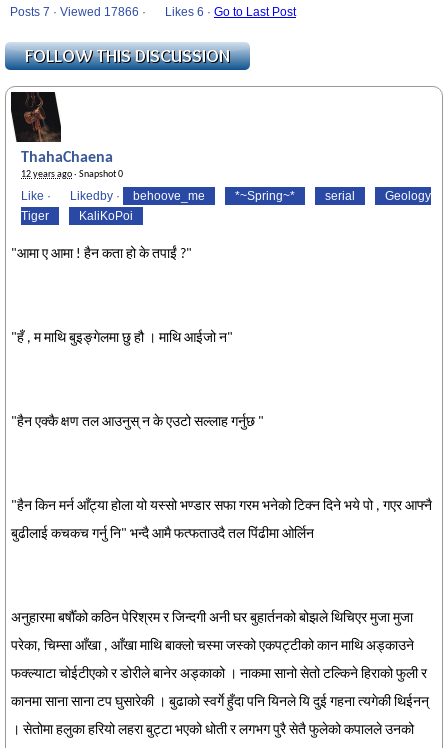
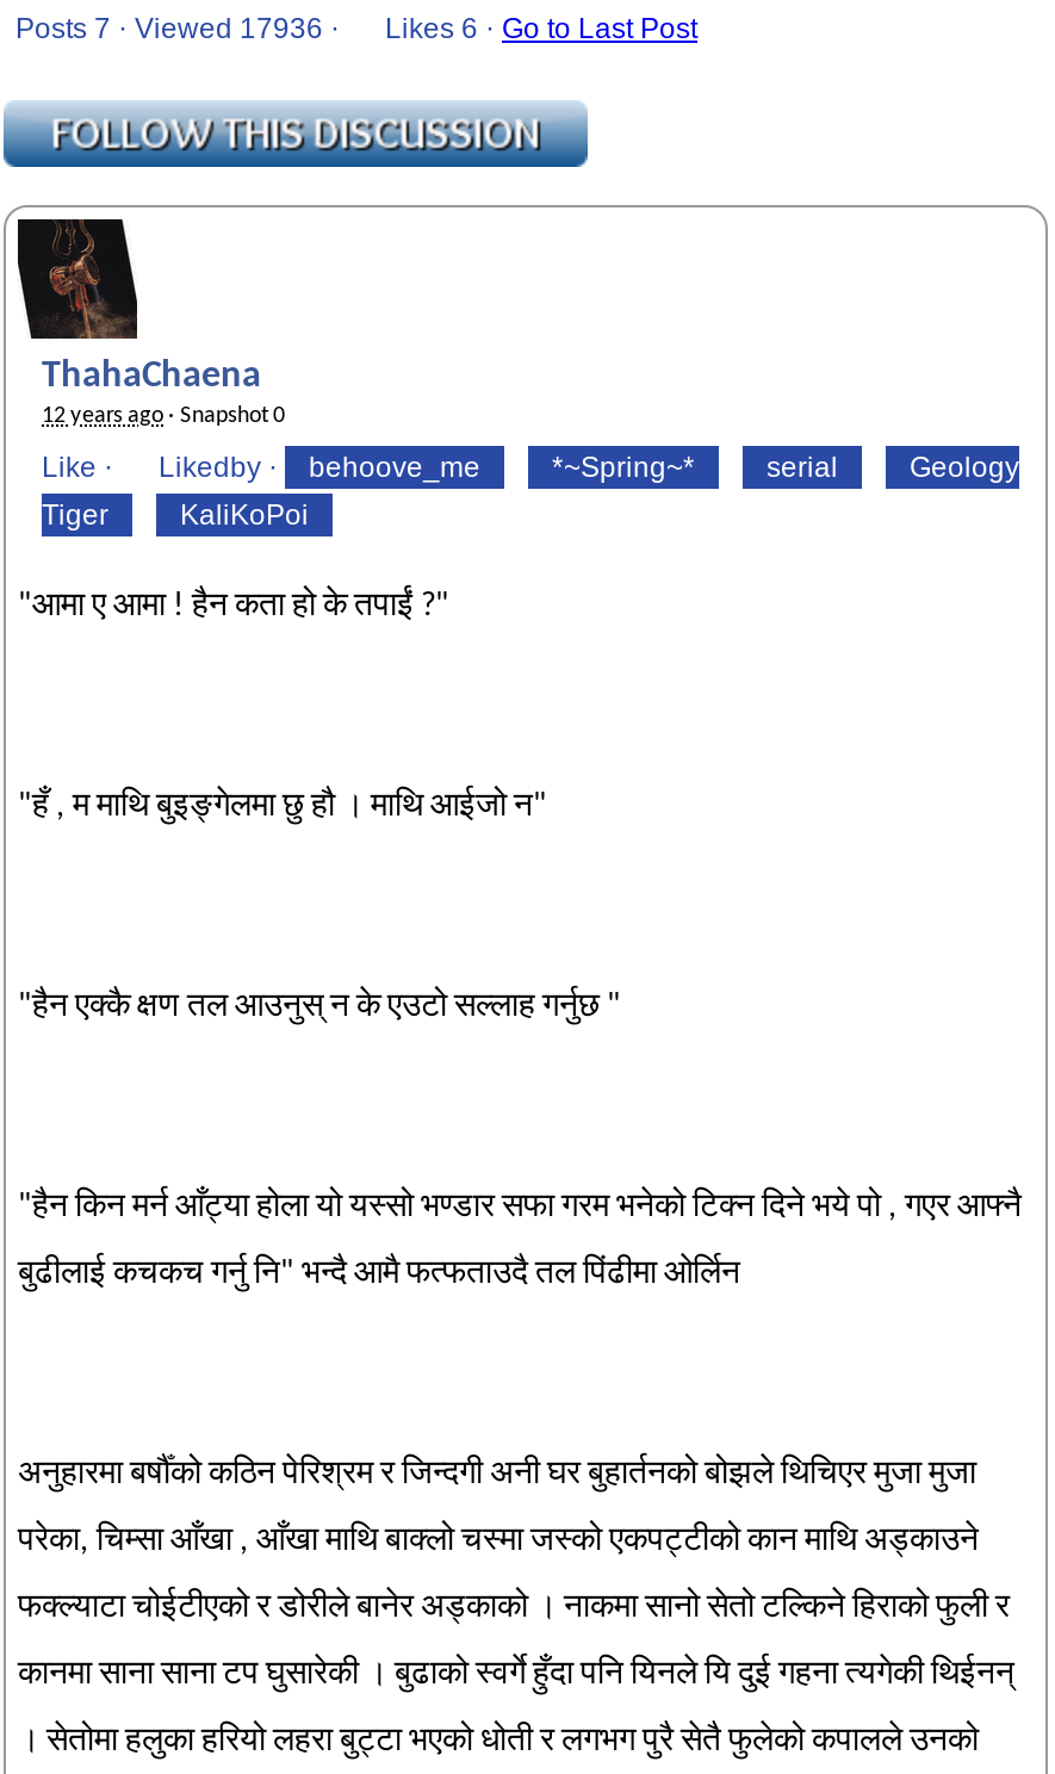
- Posts 7 · Viewed 17866 · Likes 6 · Go to Last Post
+ Posts 7 · Viewed 17936 · Likes 6 · Go to Last Post
